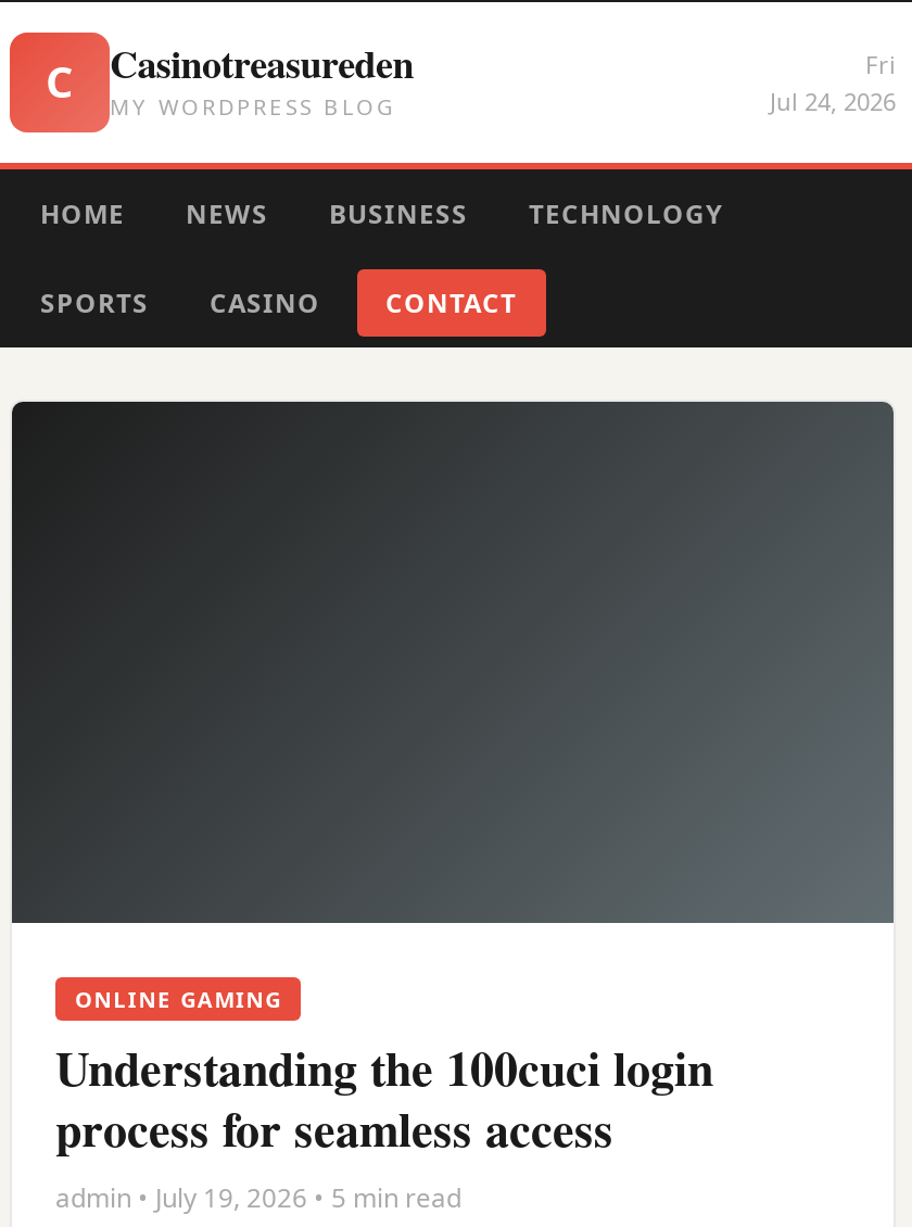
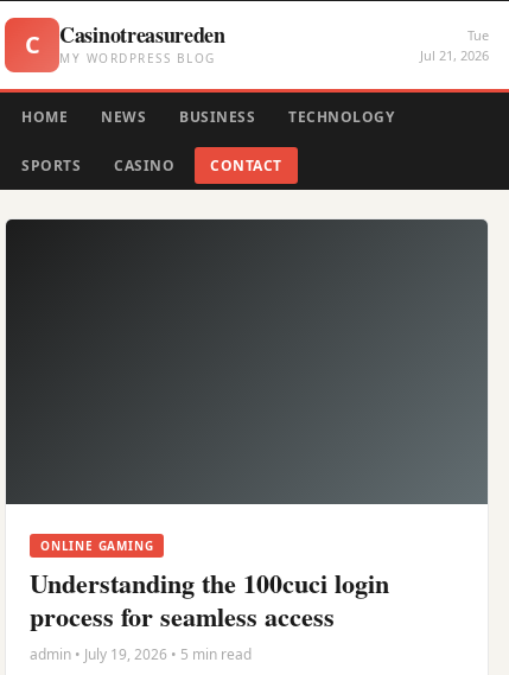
- Fri
- Jul 24, 2026
+ Tue
+ Jul 21, 2026
